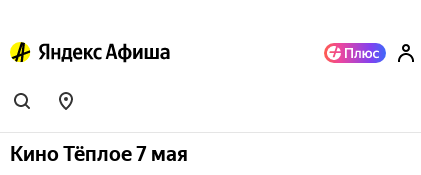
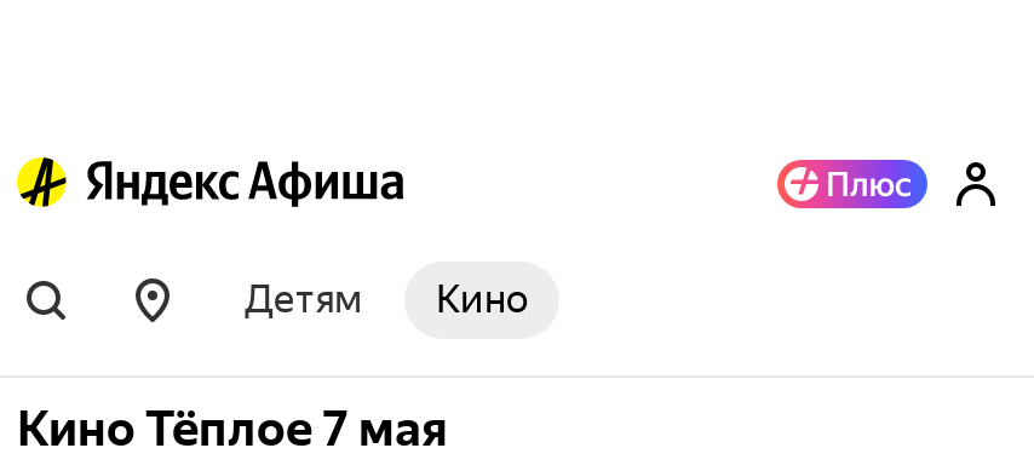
+ Детям
+ Кино
